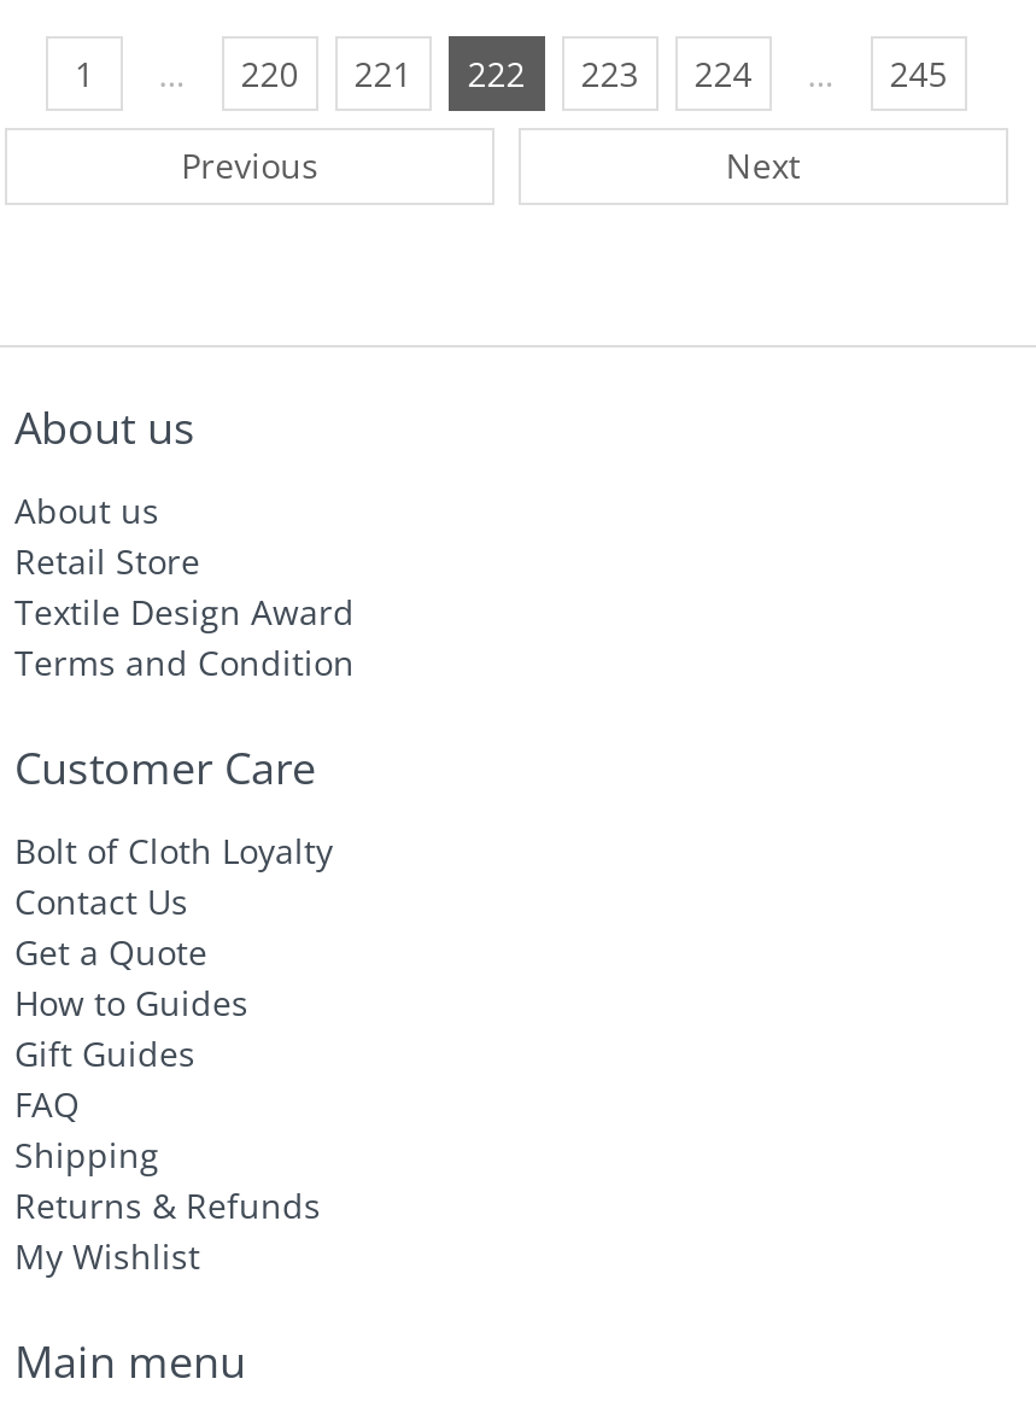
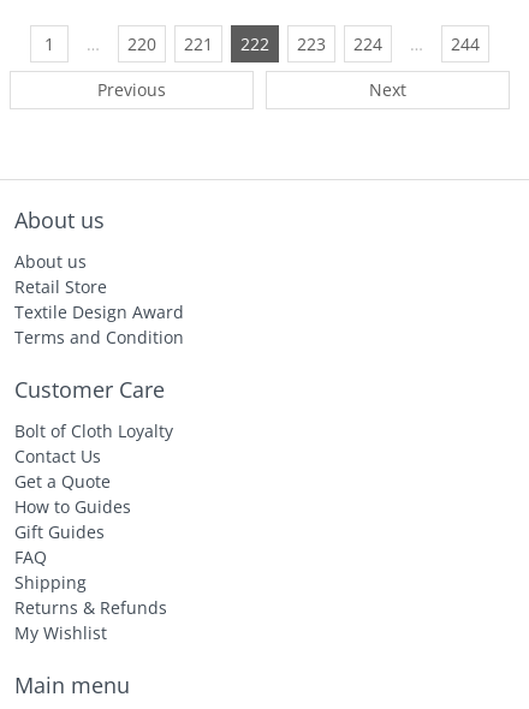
- 245
+ 244
